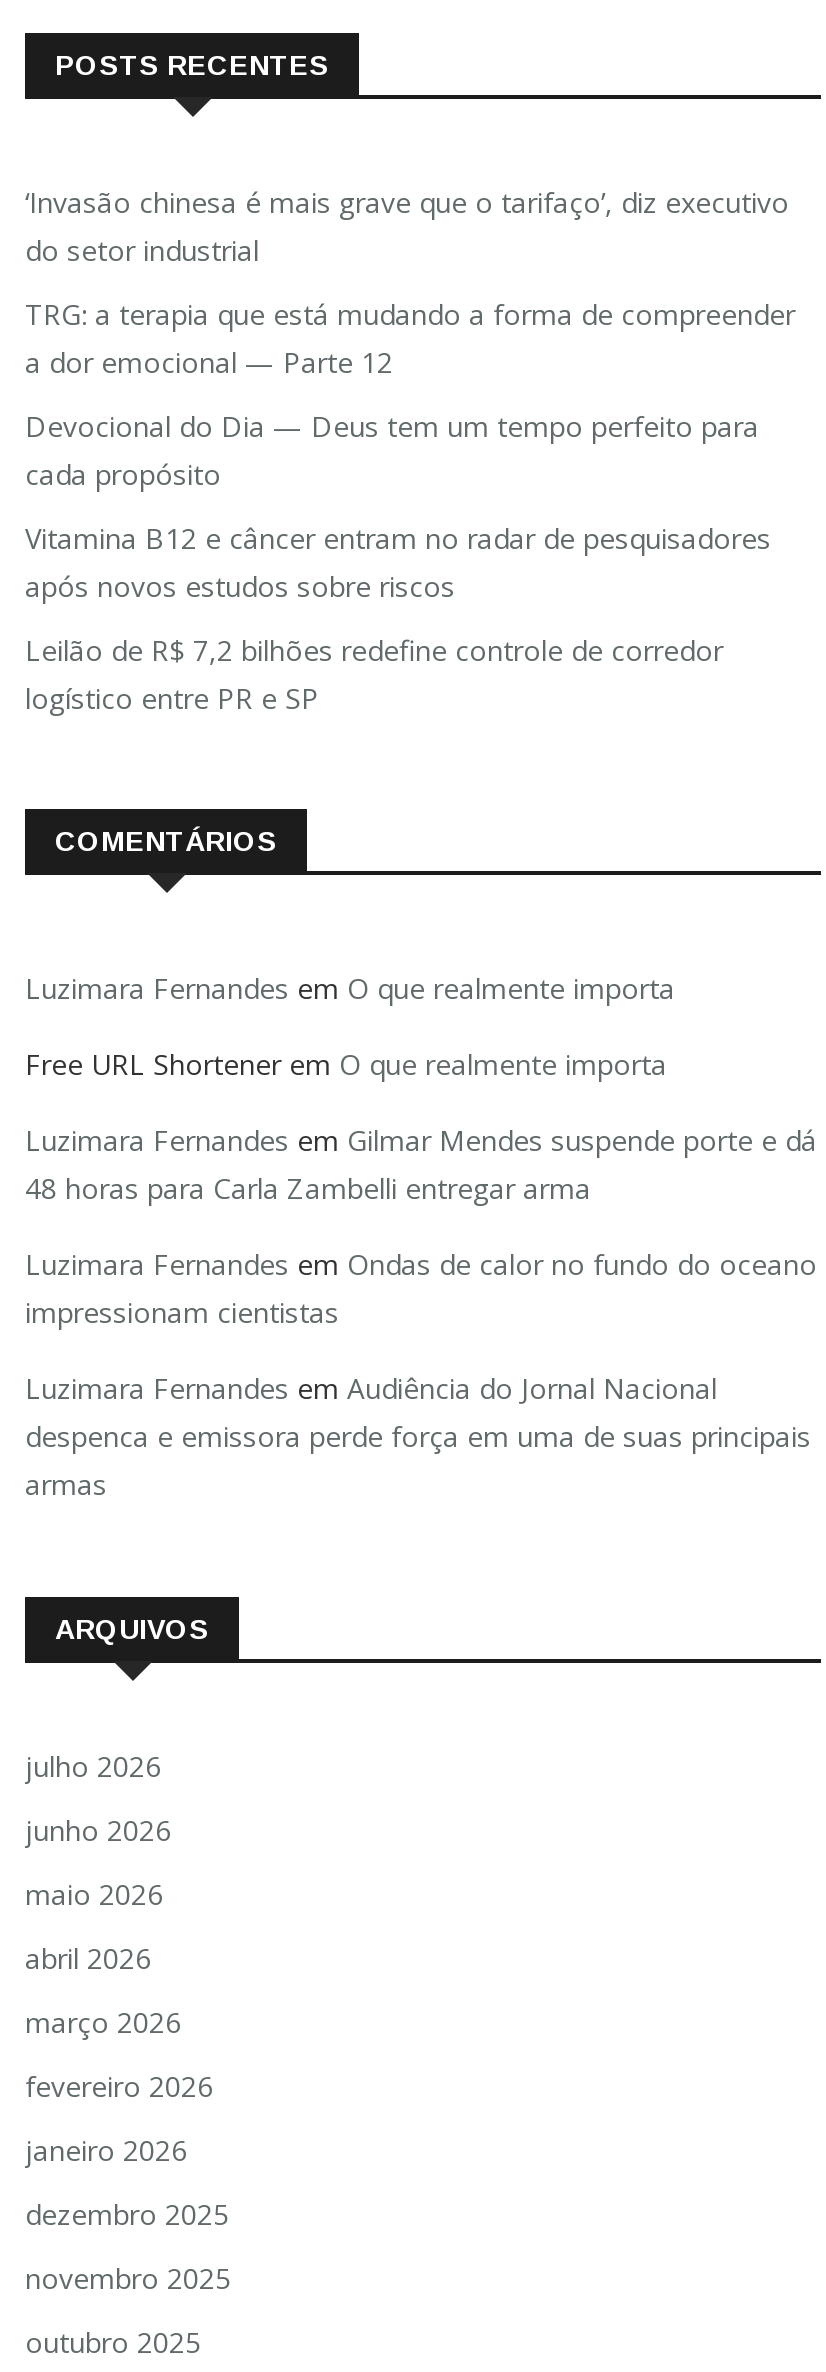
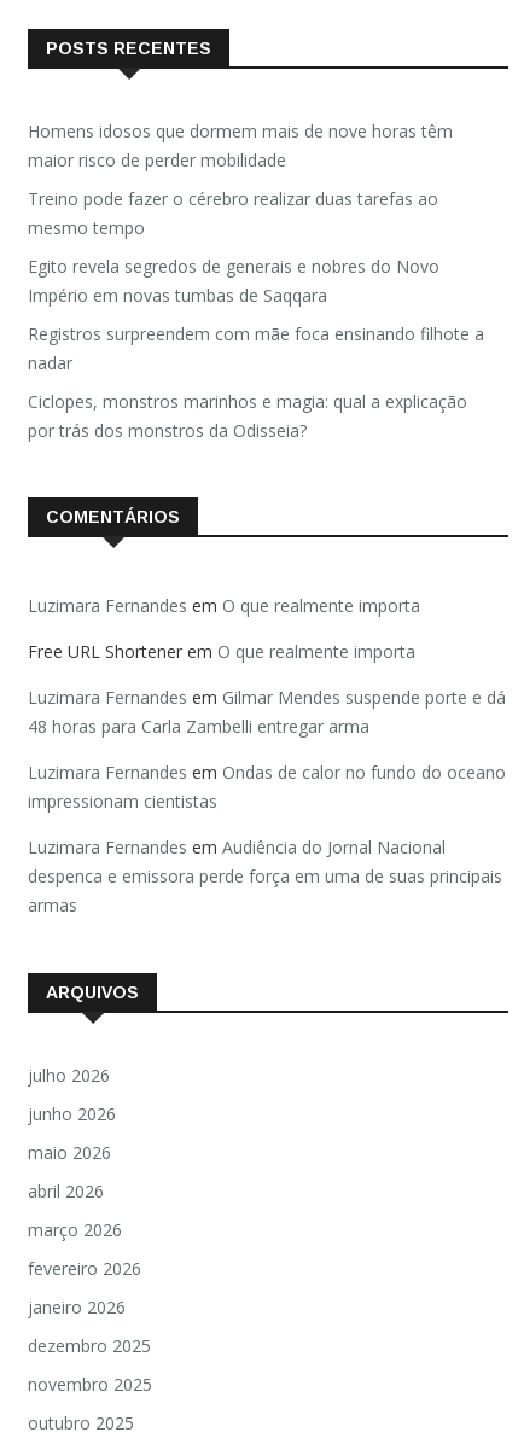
- ‘Invasão chinesa é mais grave que o tarifaço’, diz executivo
- do setor industrial
+ Homens idosos que dormem mais de nove horas têm
+ maior risco de perder mobilidade

- TRG: a terapia que está mudando a forma de compreender
- a dor emocional — Parte 12
+ Treino pode fazer o cérebro realizar duas tarefas ao
+ mesmo tempo

- Devocional do Dia — Deus tem um tempo perfeito para
- cada propósito
+ Egito revela segredos de generais e nobres do Novo
+ Império em novas tumbas de Saqqara

- Vitamina B12 e câncer entram no radar de pesquisadores
- após novos estudos sobre riscos
+ Registros surpreendem com mãe foca ensinando filhote a
+ nadar

- Leilão de R$ 7,2 bilhões redefine controle de corredor
- logístico entre PR e SP
+ Ciclopes, monstros marinhos e magia: qual a explicação
+ por trás dos monstros da Odisseia?
